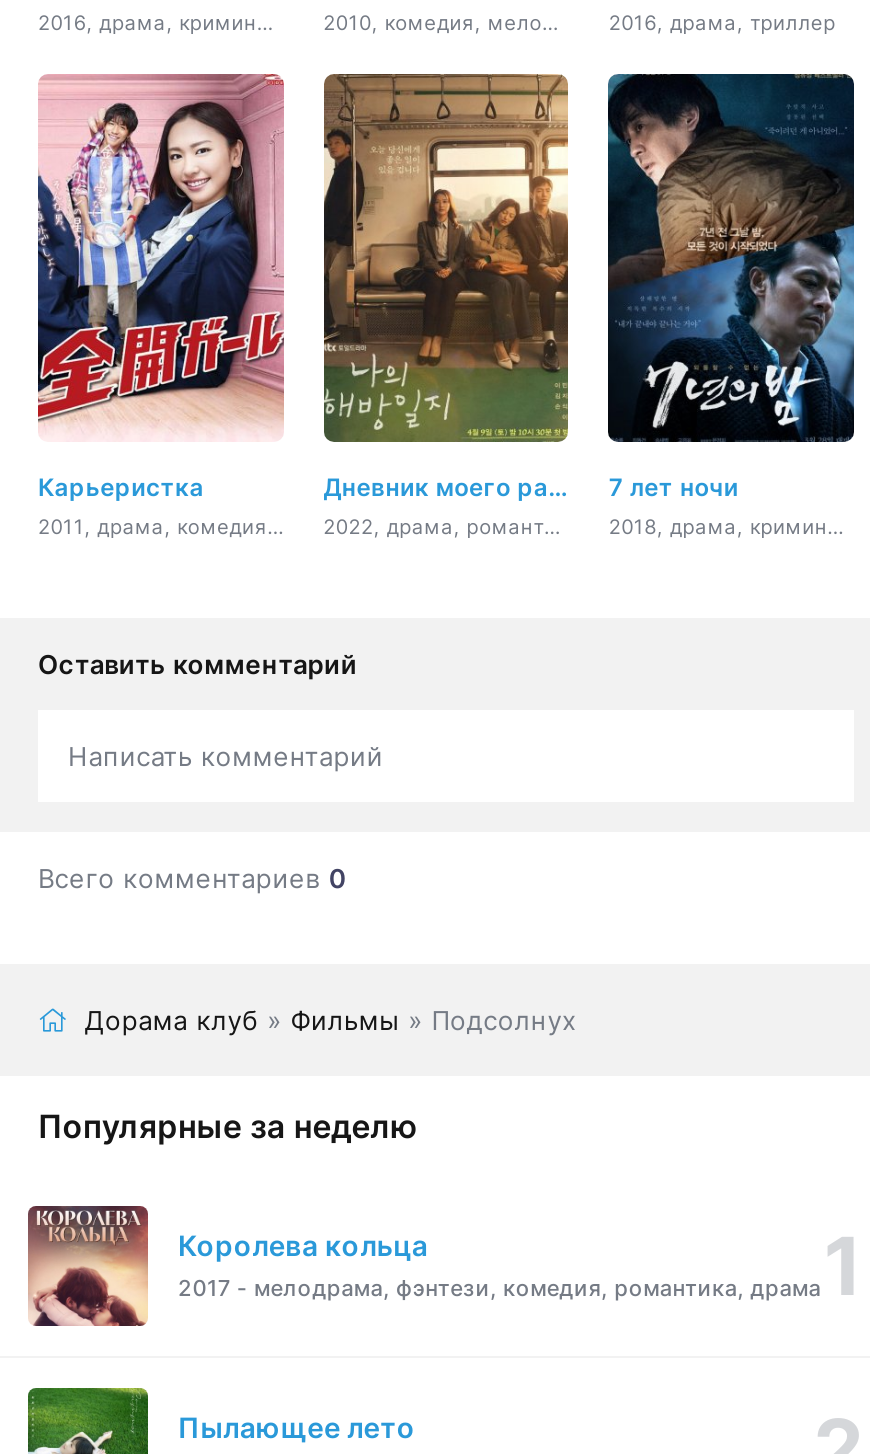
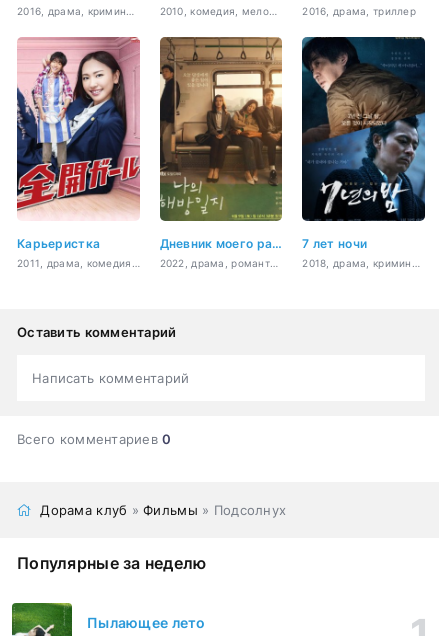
- [image]
- Королева кольца
- 2017 - мелодрама, фэнтези, комедия, романтика, драма
